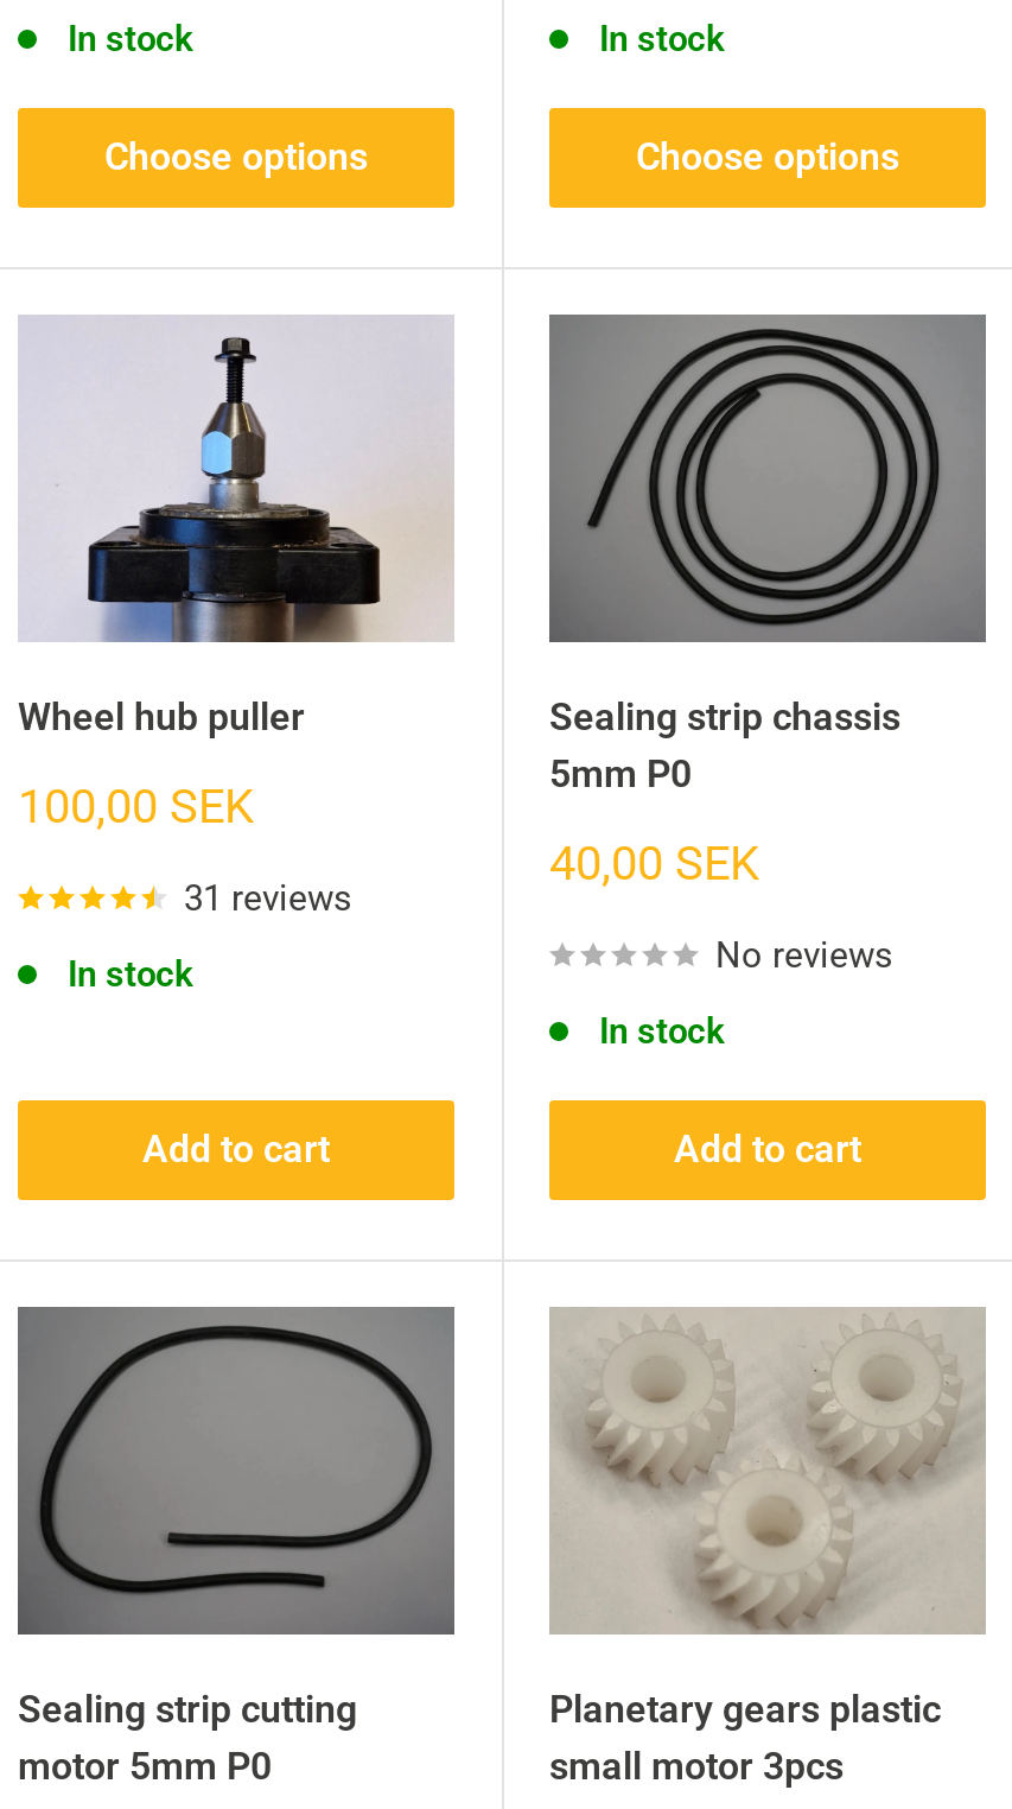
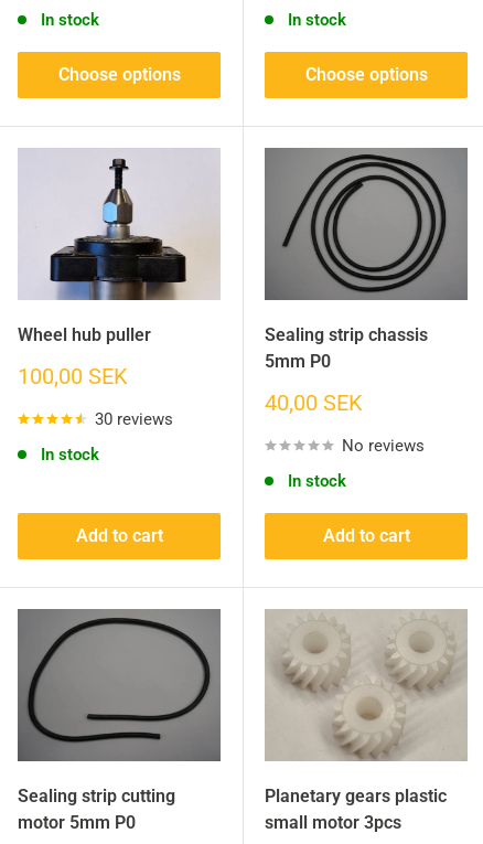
- 31 reviews
+ 30 reviews
